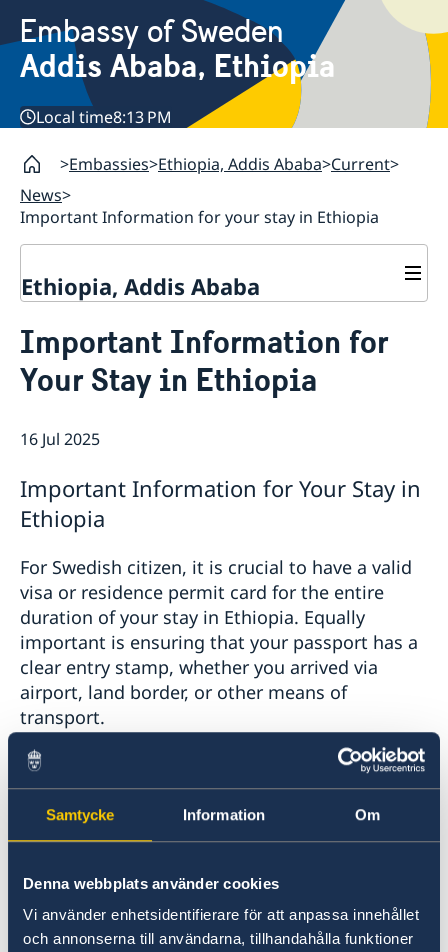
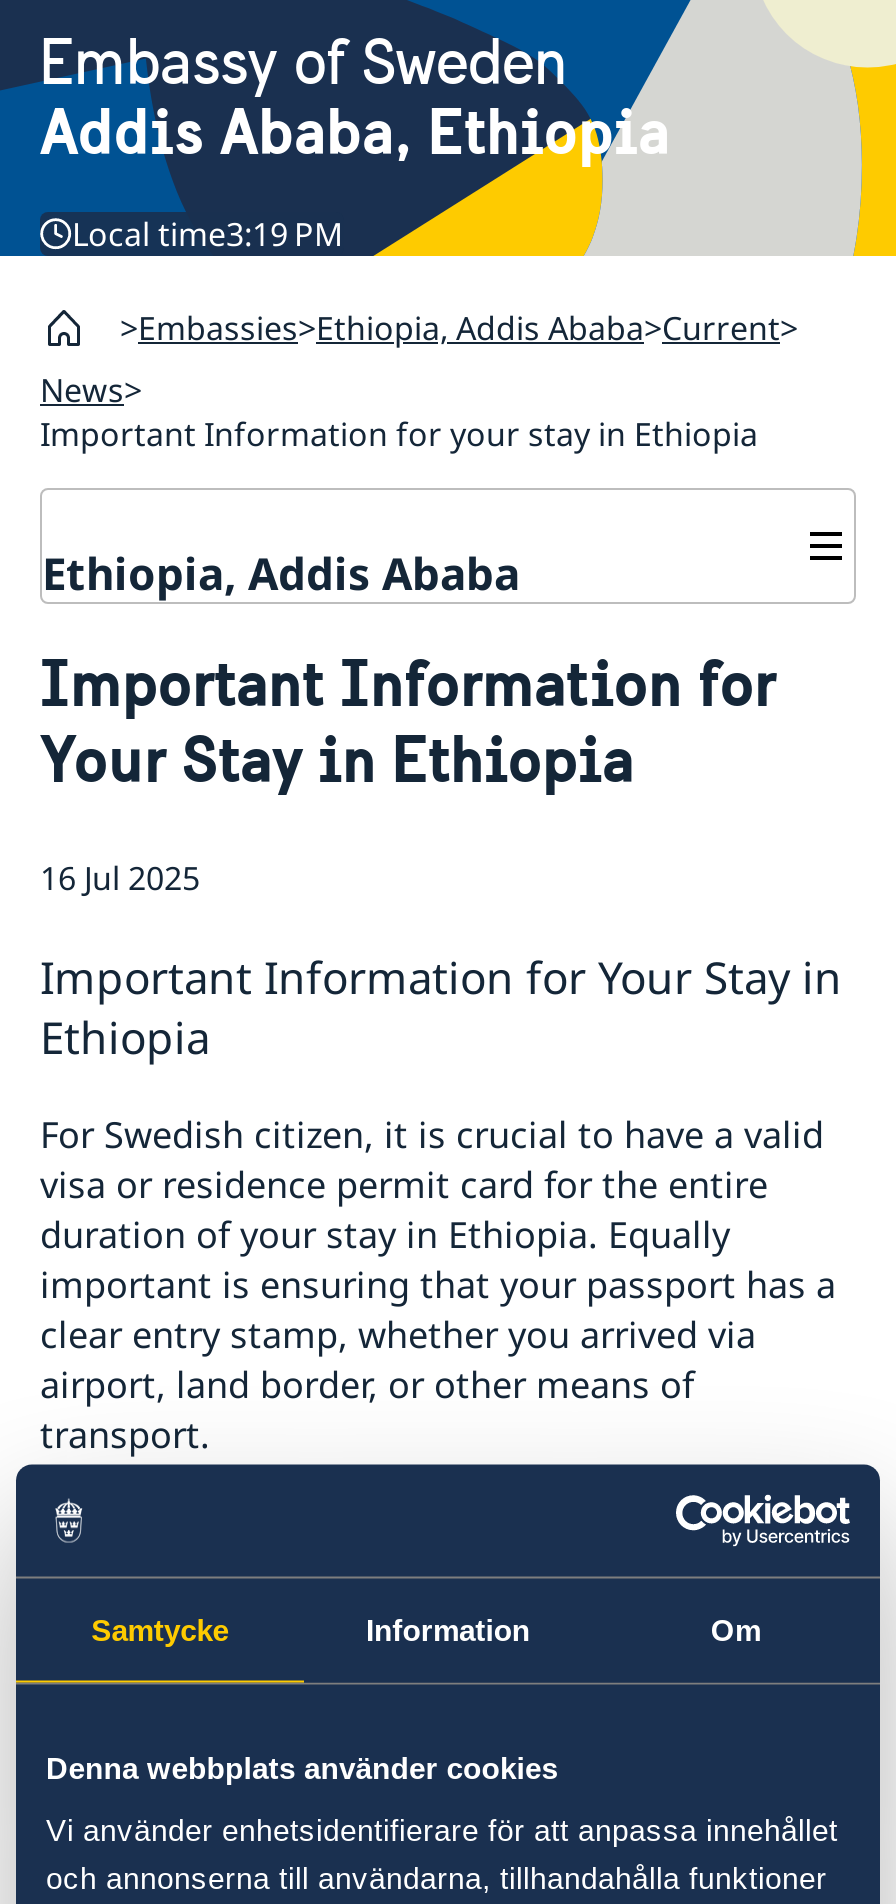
- Local time8:13 PM
+ Local time3:19 PM
